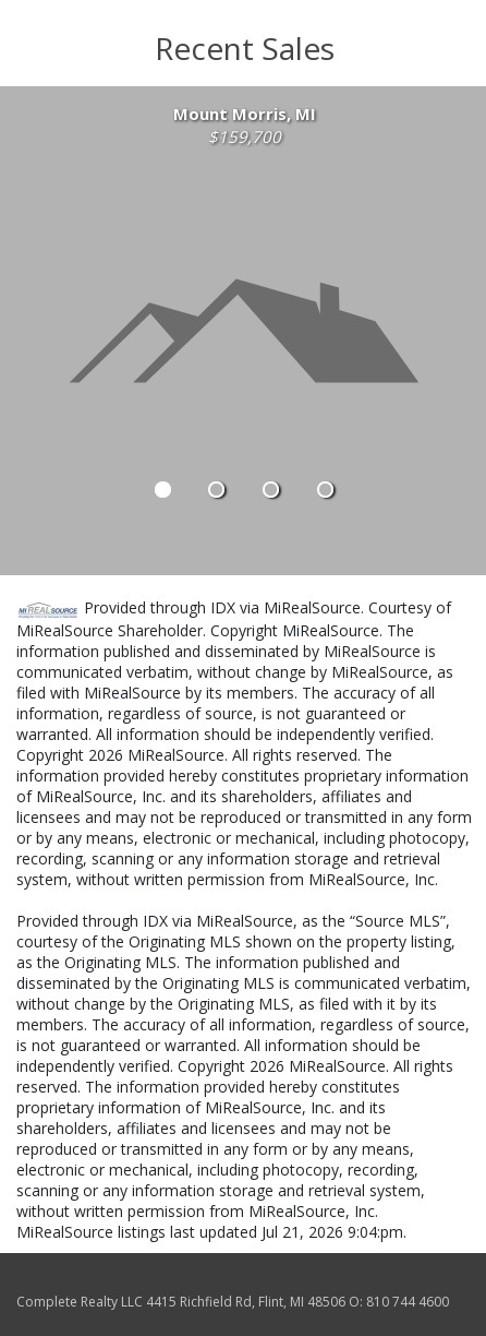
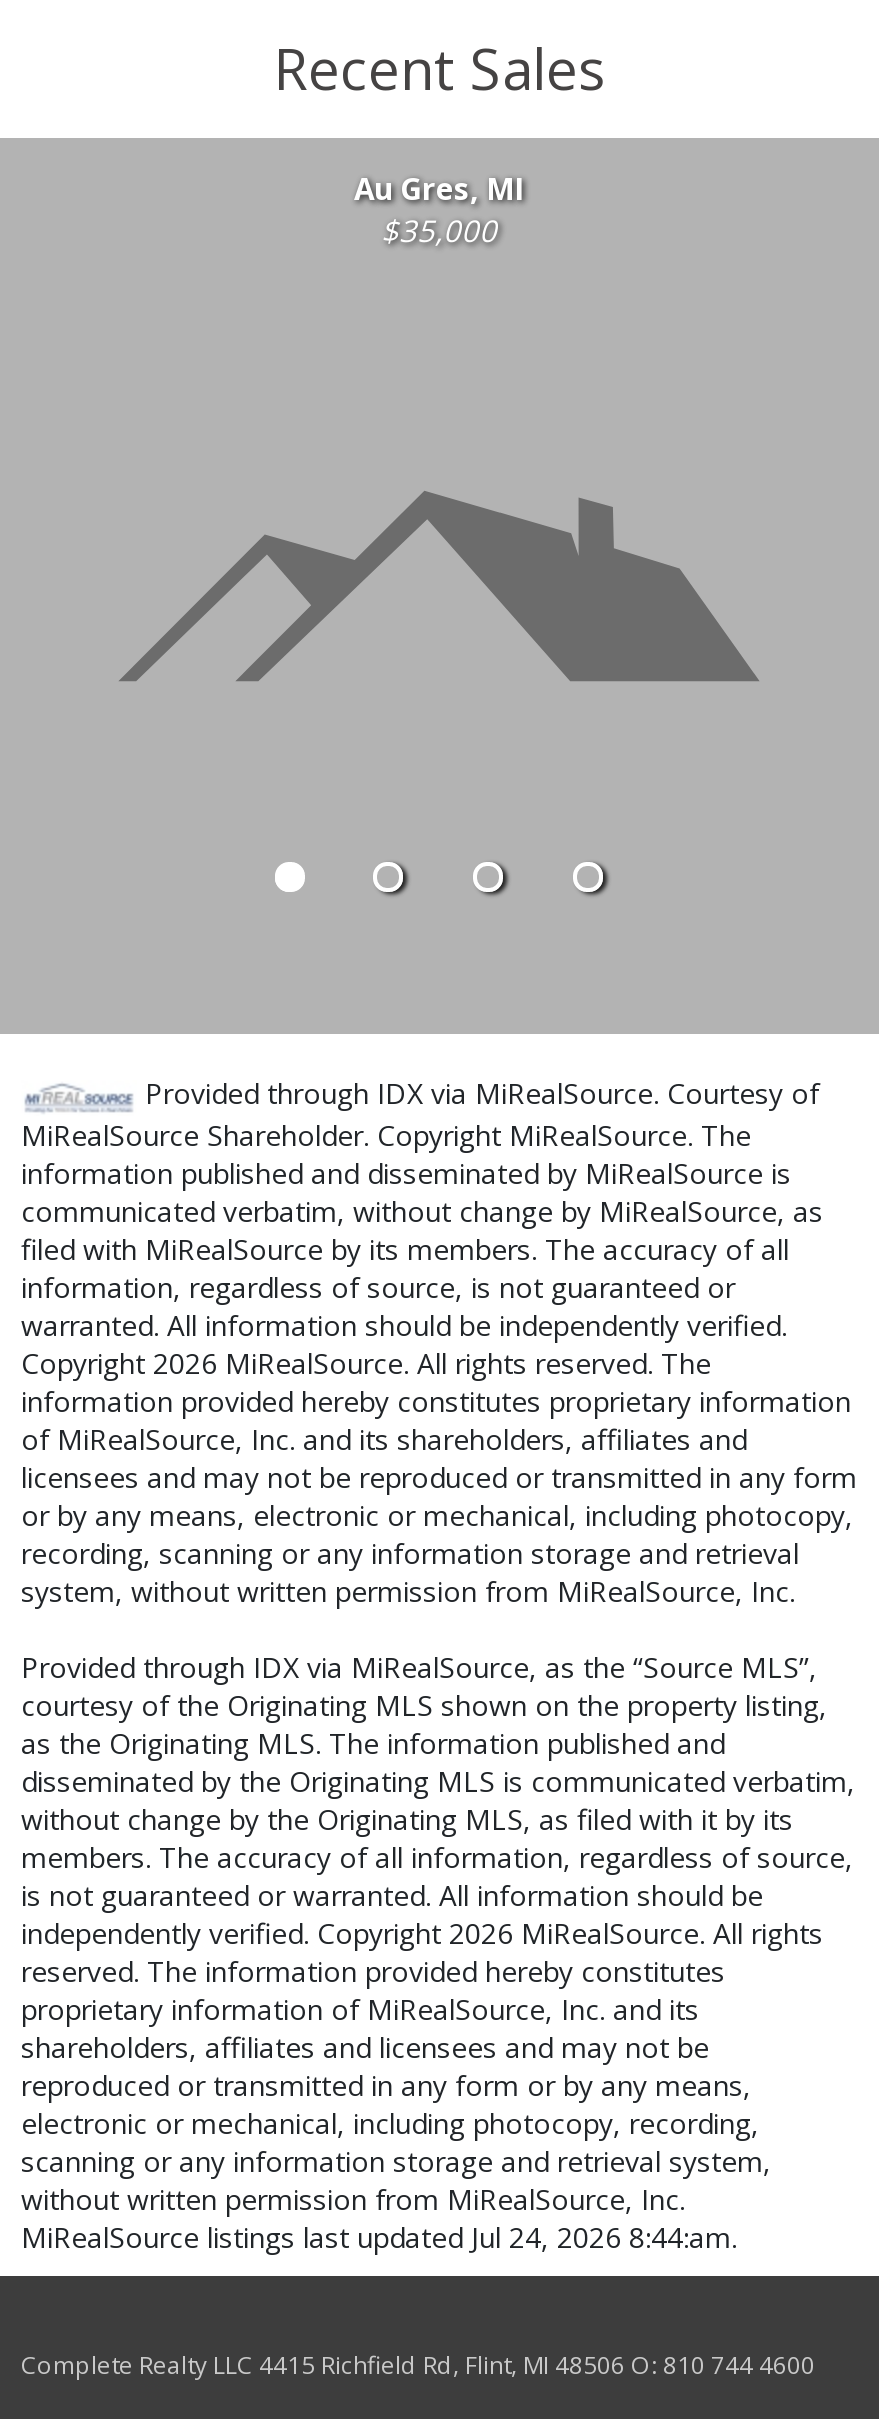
- Mount Morris, MI
+ Au Gres, MI

- $159,700
+ $35,000

- MiRealSource listings last updated Jul 21, 2026 9:04:pm.
+ MiRealSource listings last updated Jul 24, 2026 8:44:am.
